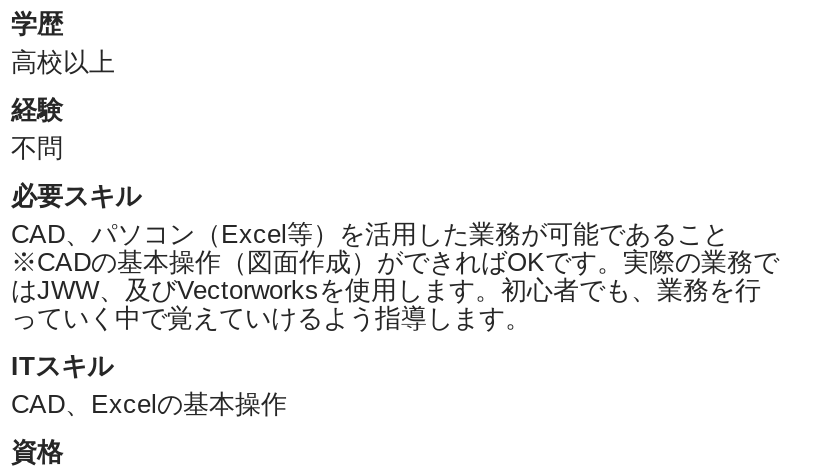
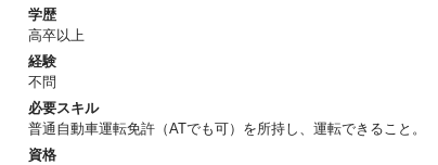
- 高校以上
+ 高卒以上

- CAD、パソコン（Excel等）を活用した業務が可能であること
- ※CADの基本操作（図面作成）ができればOKです。実際の業務で
- はJWW、及びVectorworksを使用します。初心者でも、業務を行
- っていく中で覚えていけるよう指導します。
- ITスキル
- CAD、Excelの基本操作
+ 普通自動車運転免許（ATでも可）を所持し、運転できること。
